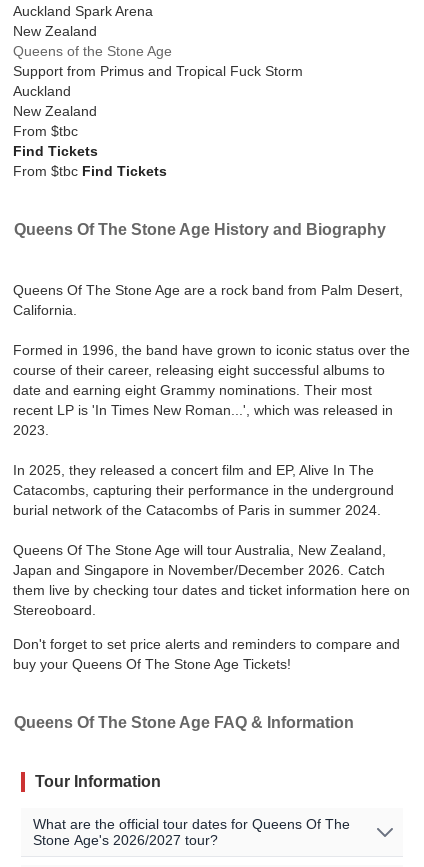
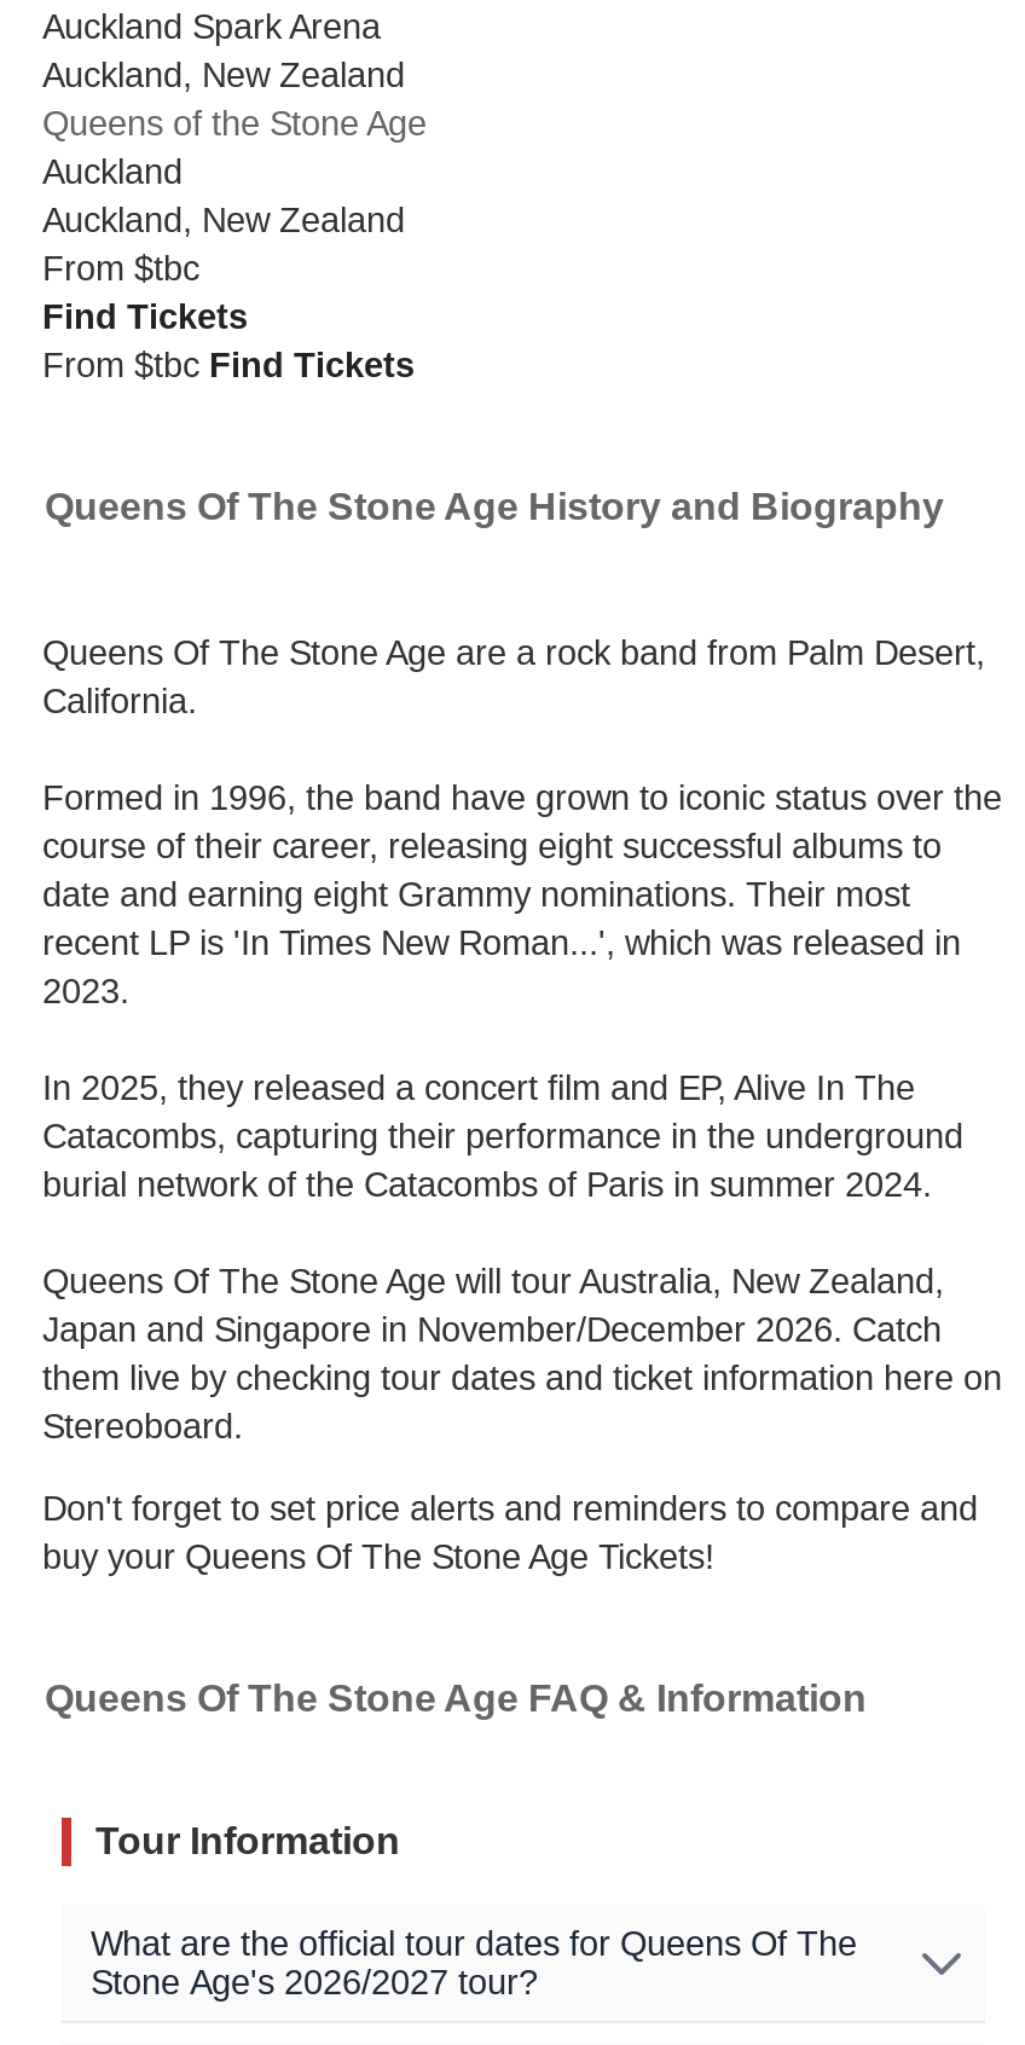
- New Zealand
+ Auckland, New Zealand

- Support from Primus and Tropical Fuck Storm

- New Zealand
+ Auckland, New Zealand
